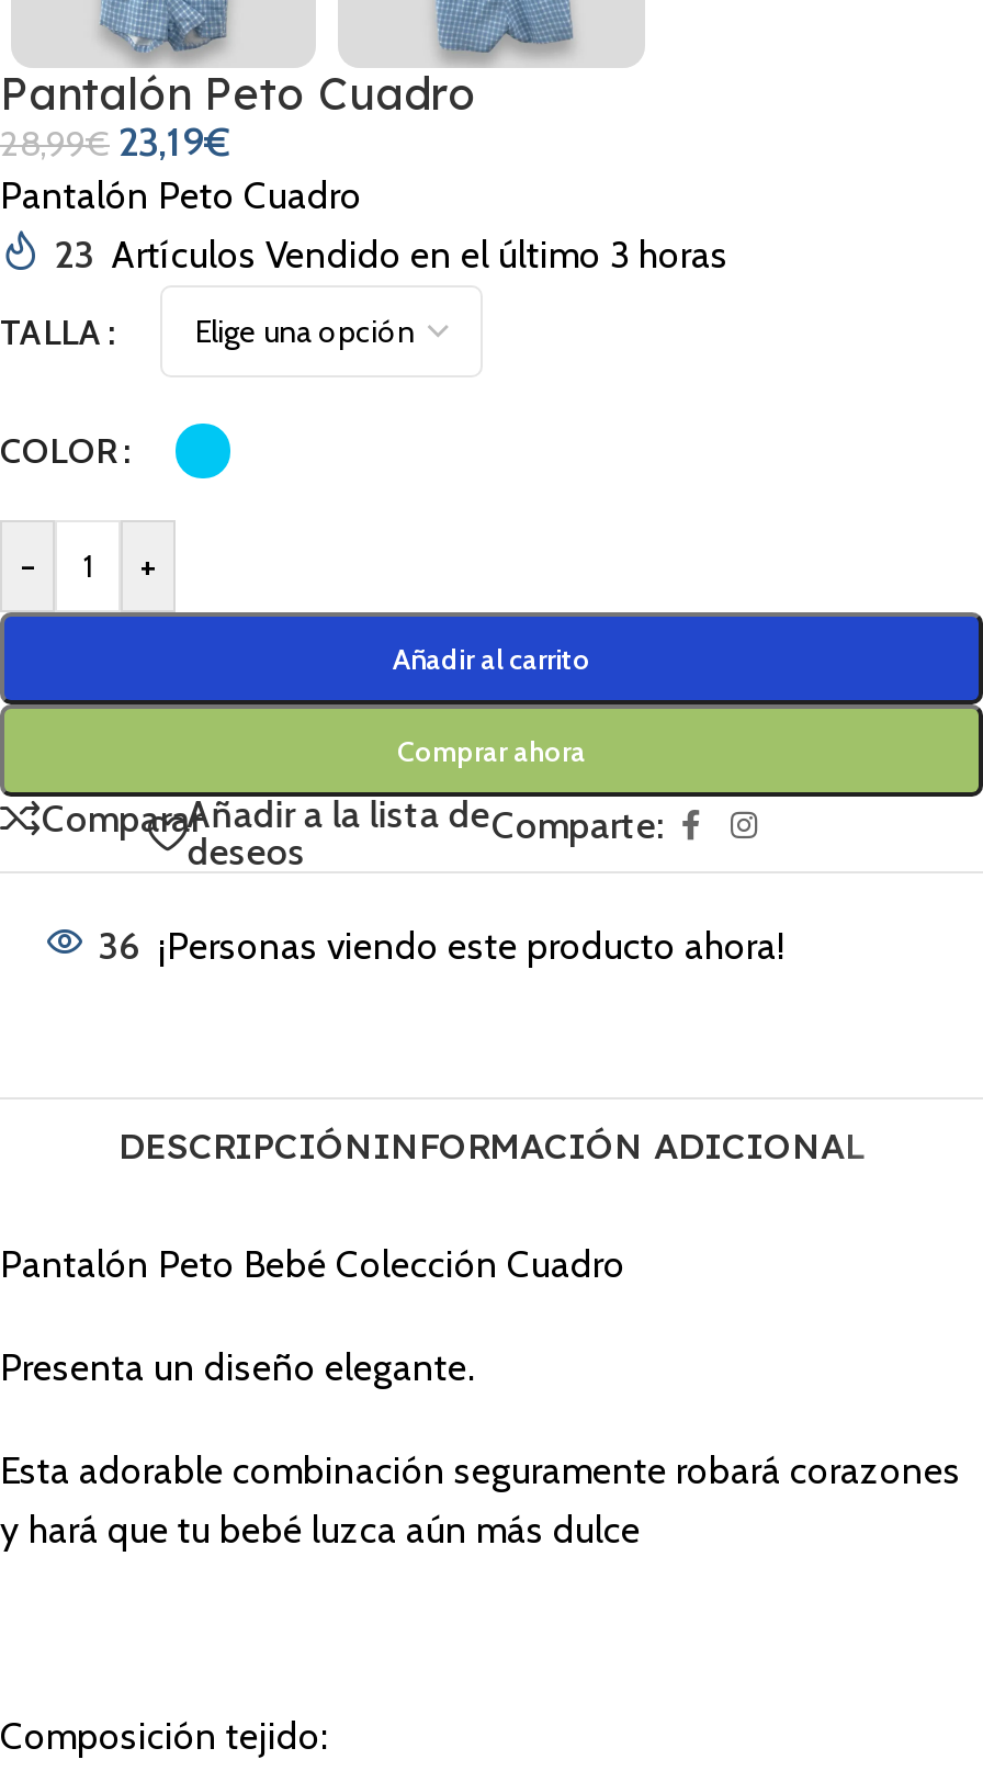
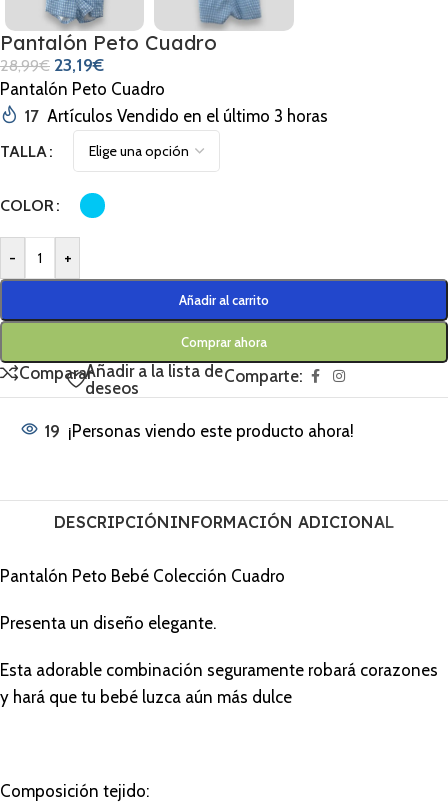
- 23 Artículos Vendido en el último 3 horas
+ 17 Artículos Vendido en el último 3 horas

- 36 ¡Personas viendo este producto ahora!
+ 19 ¡Personas viendo este producto ahora!
